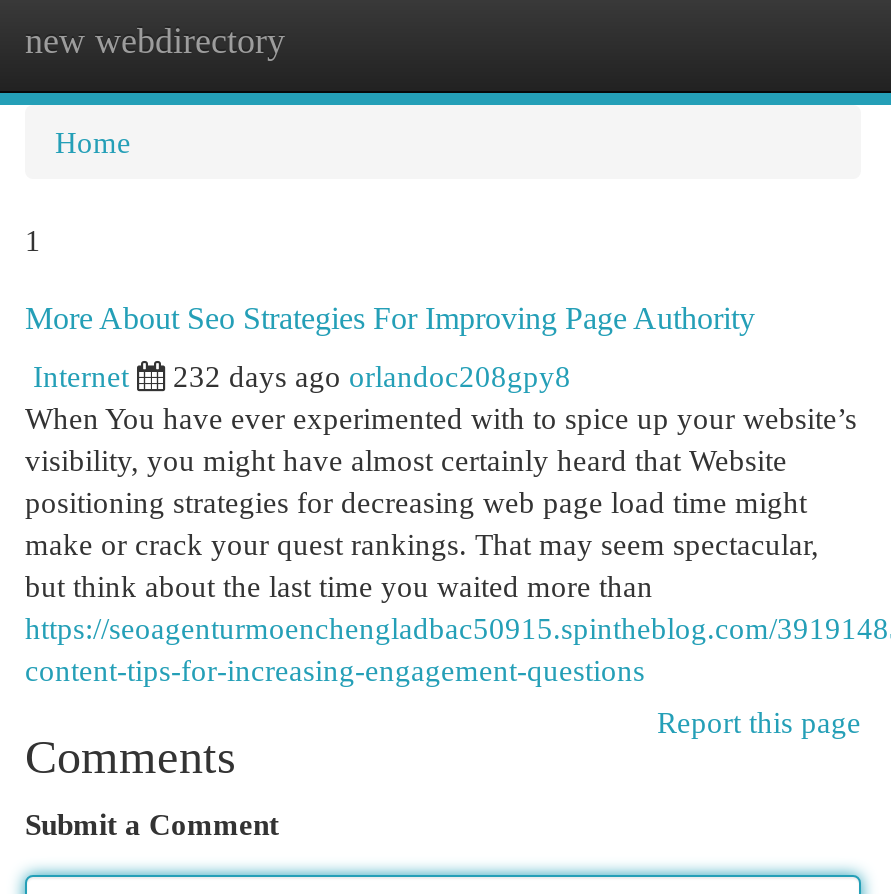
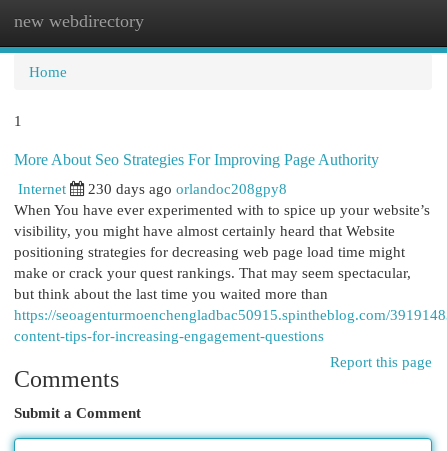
- 232 days ago orlandoc208gpy8
+ 230 days ago orlandoc208gpy8
